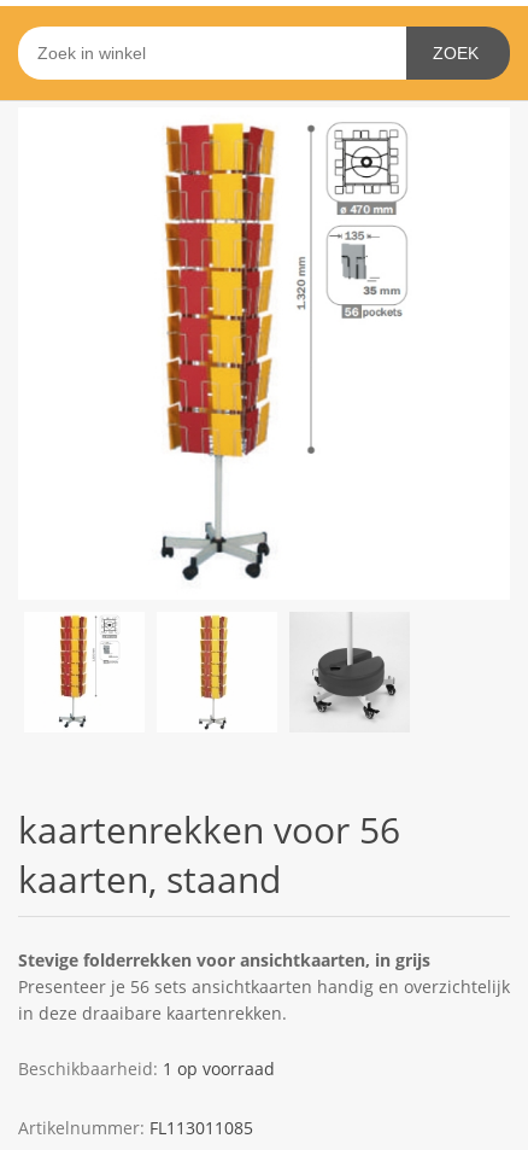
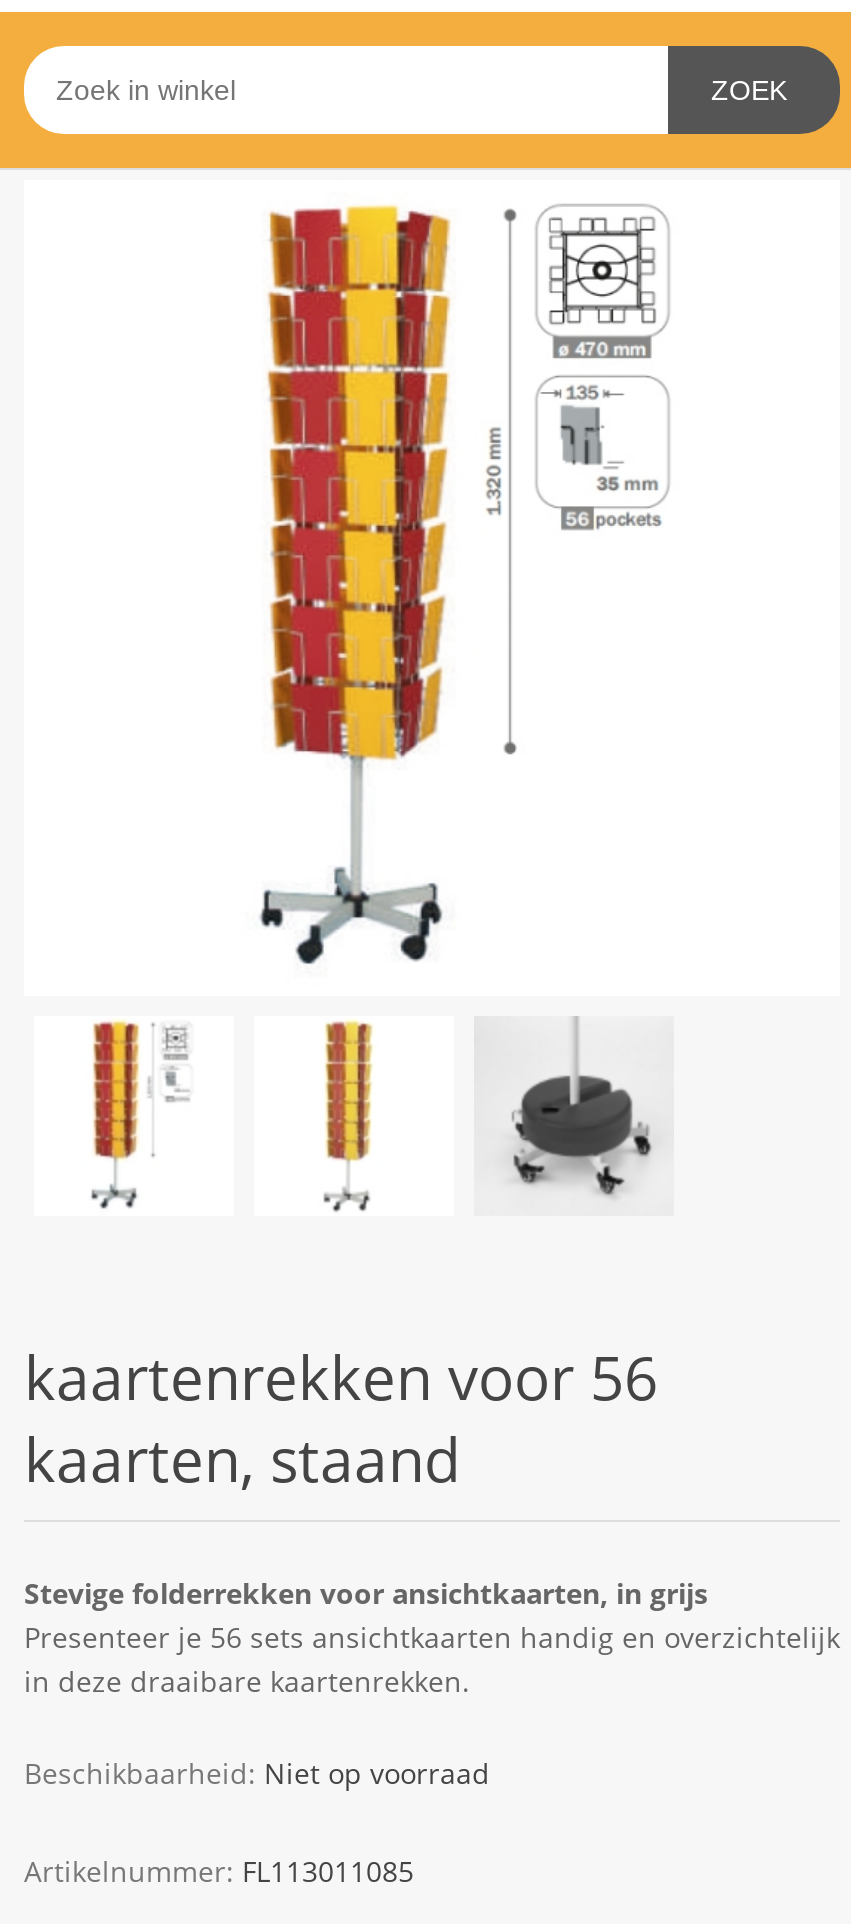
- Beschikbaarheid: 1 op voorraad
+ Beschikbaarheid: Niet op voorraad
